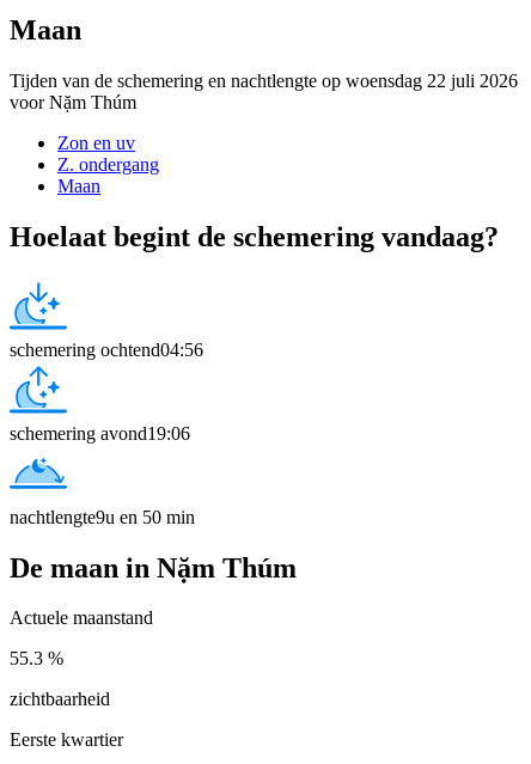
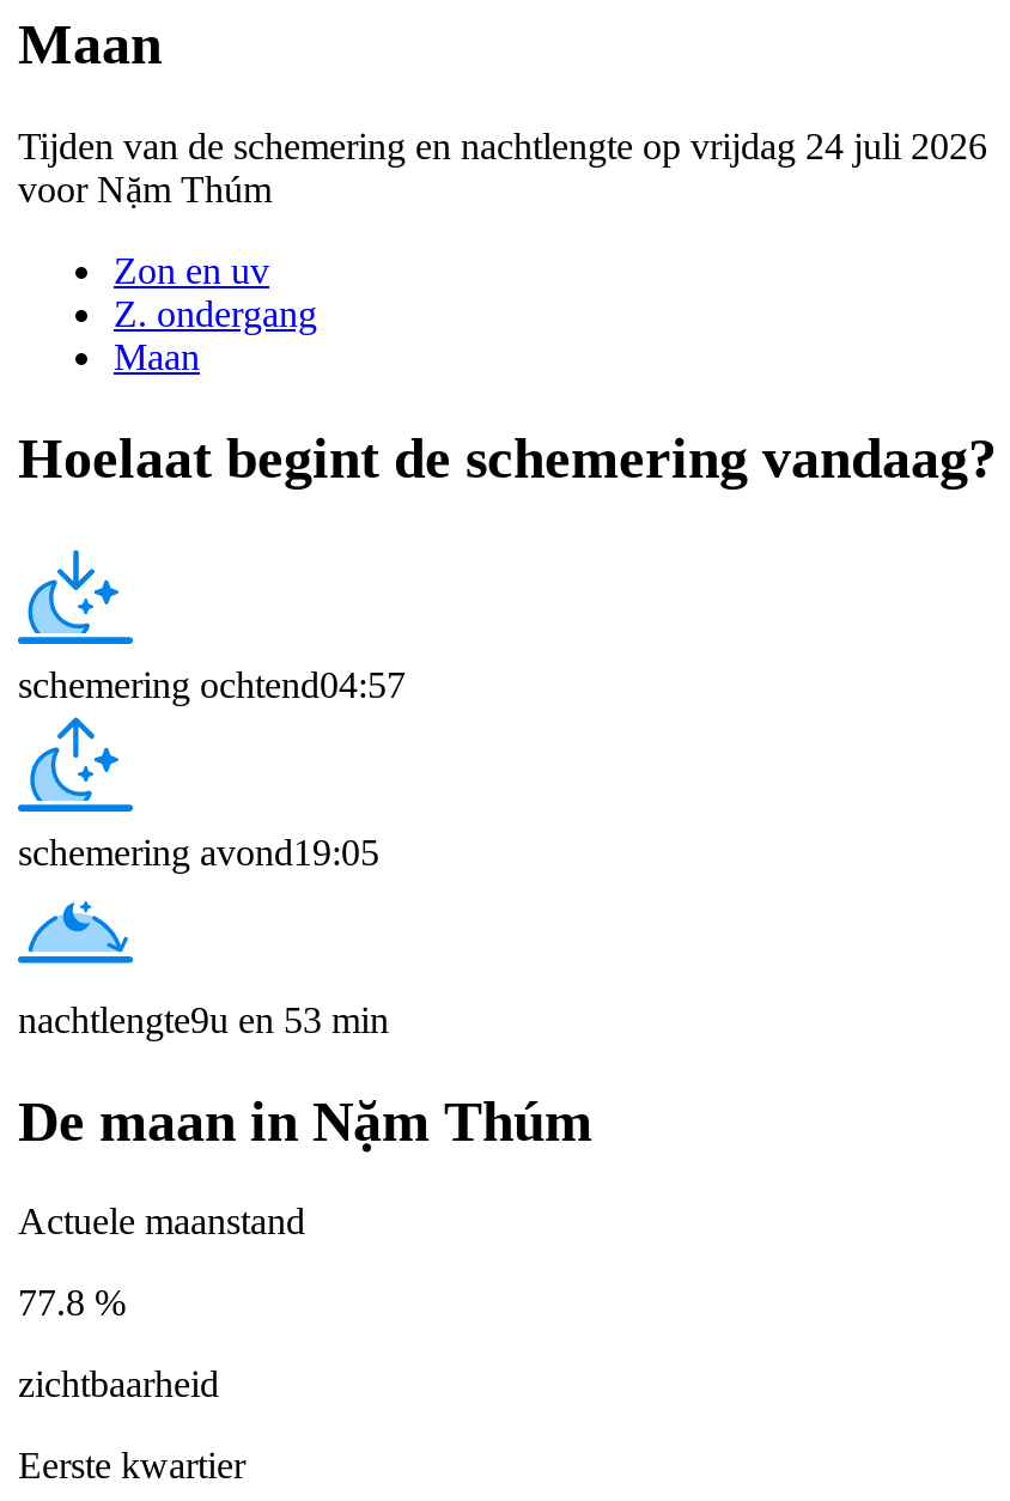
- Tijden van de schemering en nachtlengte op woensdag 22 juli 2026
+ Tijden van de schemering en nachtlengte op vrijdag 24 juli 2026

- schemering ochtend04:56
+ schemering ochtend04:57

- schemering avond19:06
+ schemering avond19:05

- nachtlengte9u en 50 min
+ nachtlengte9u en 53 min

- 55.3 %
+ 77.8 %
